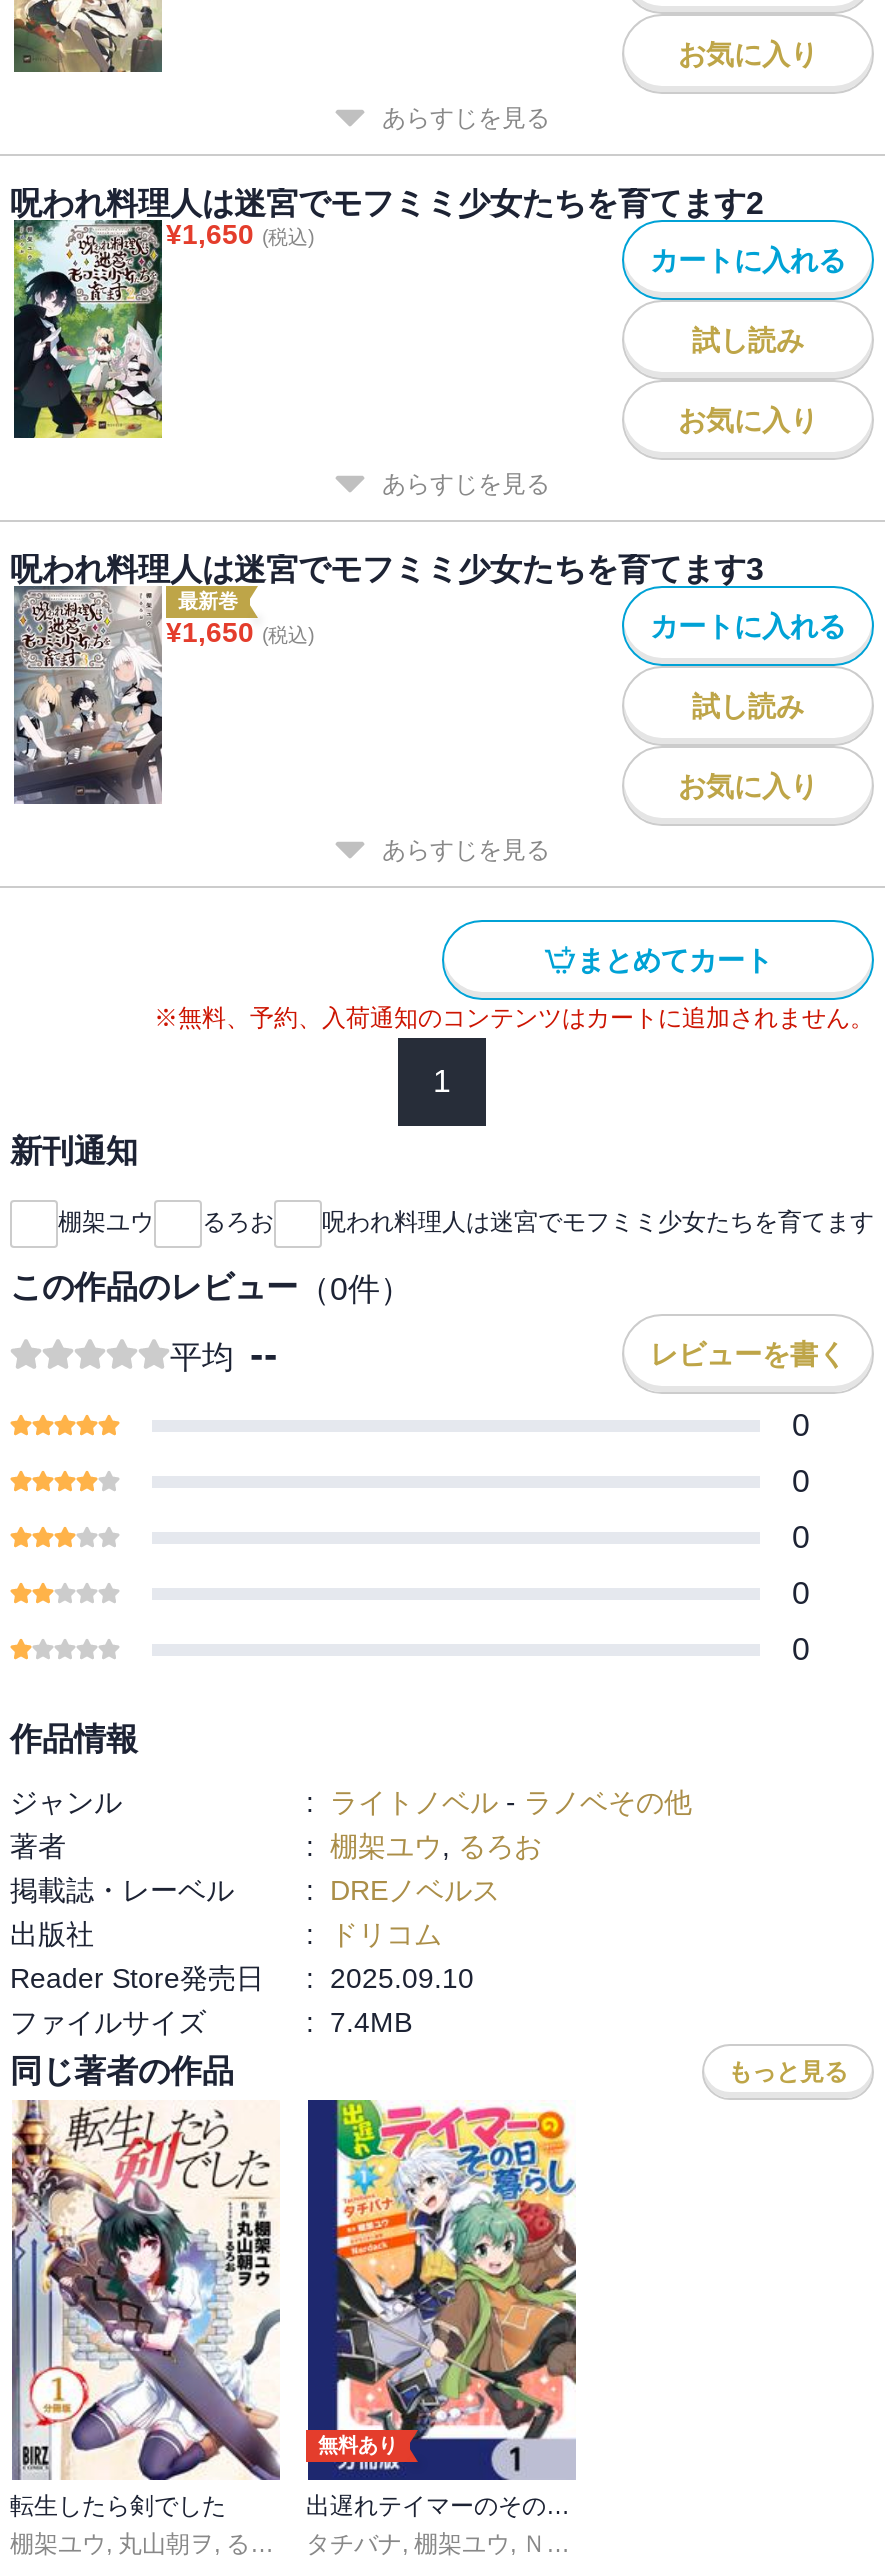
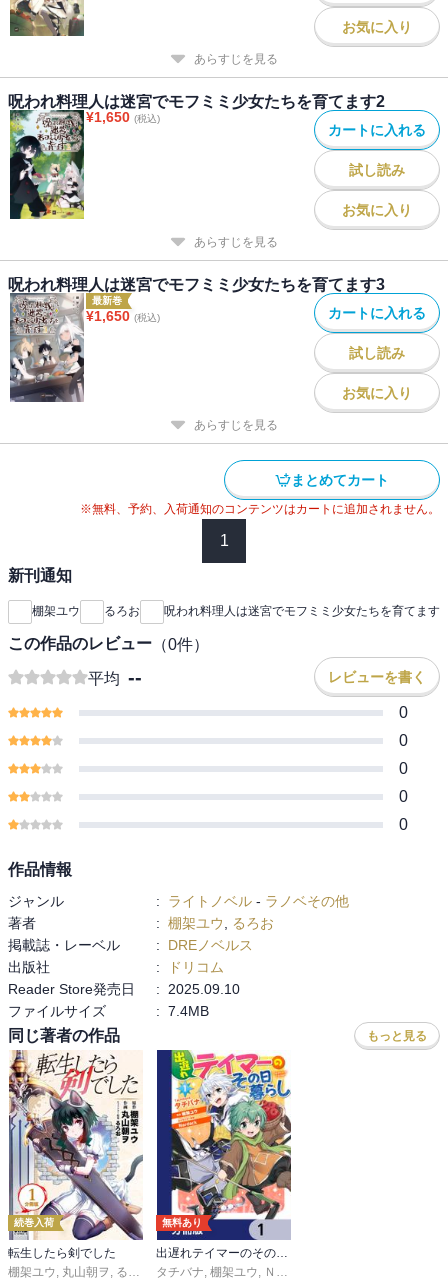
+ 続巻入荷
